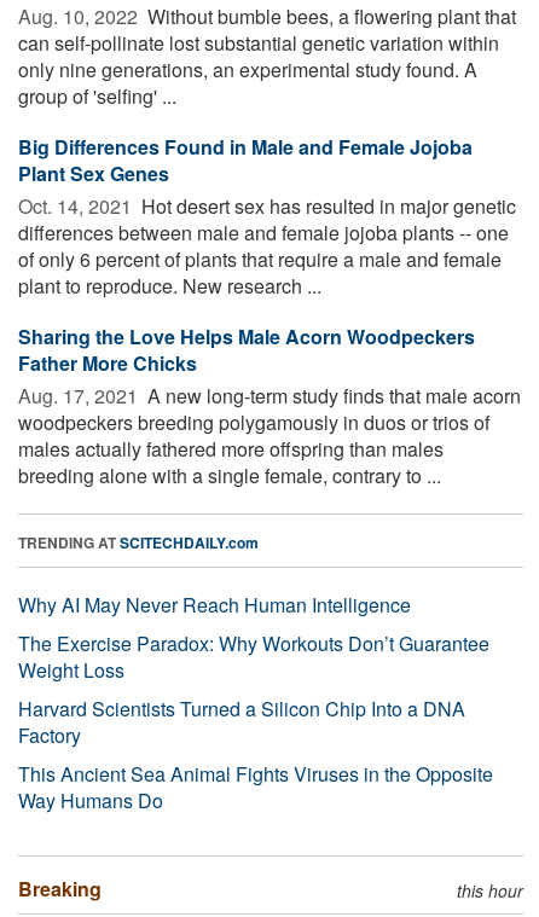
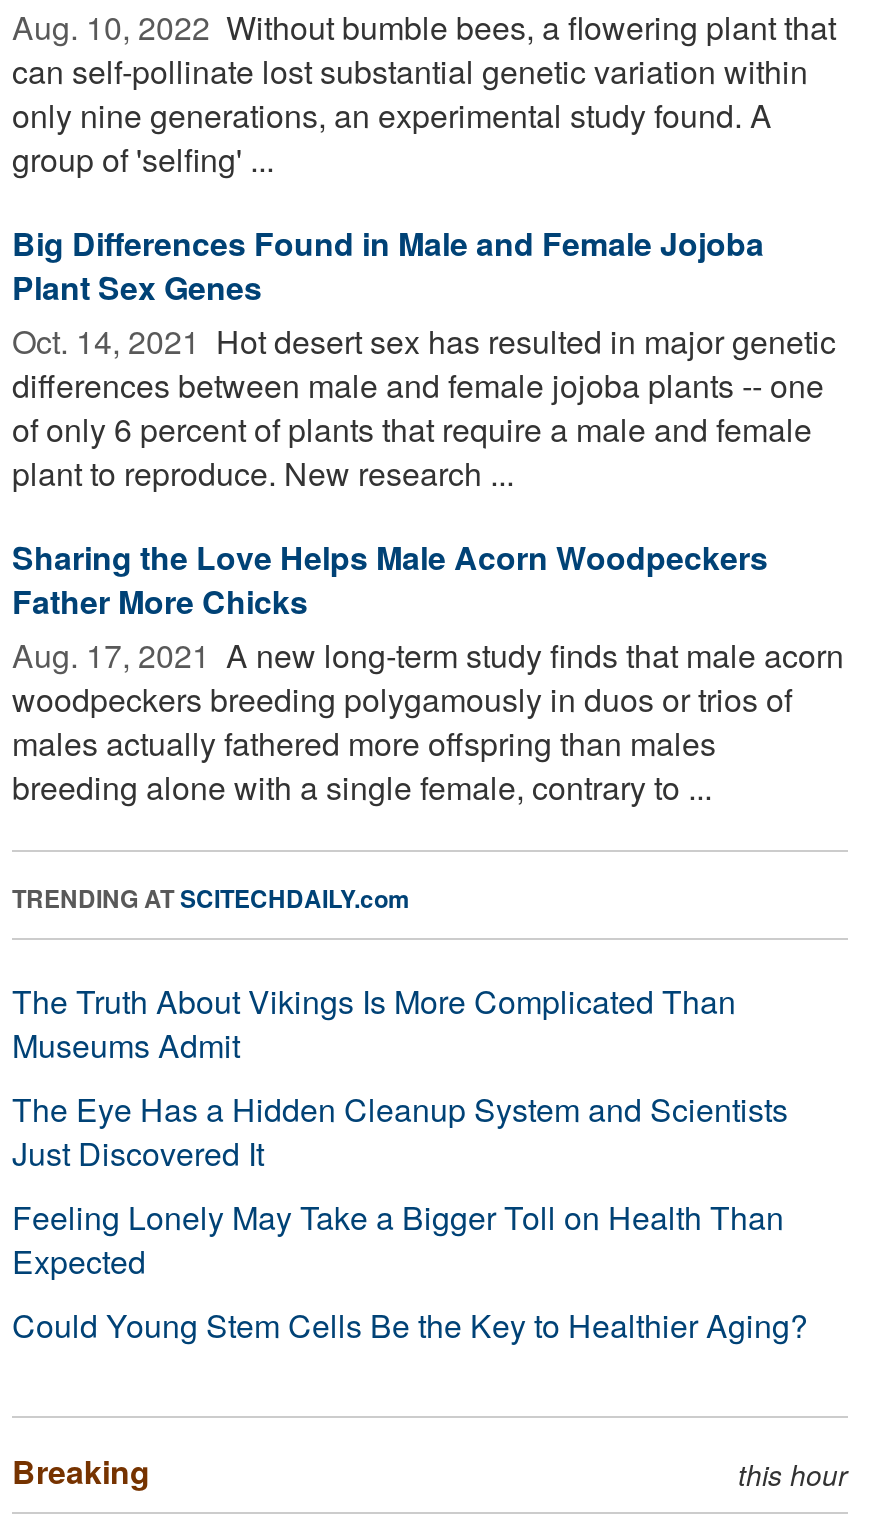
- Why AI May Never Reach Human Intelligence
- The Exercise Paradox: Why Workouts Don’t Guarantee
- Weight Loss
- Harvard Scientists Turned a Silicon Chip Into a DNA
- Factory
- This Ancient Sea Animal Fights Viruses in the Opposite
- Way Humans Do
+ The Truth About Vikings Is More Complicated Than
+ Museums Admit
+ The Eye Has a Hidden Cleanup System and Scientists
+ Just Discovered It
+ Feeling Lonely May Take a Bigger Toll on Health Than
+ Expected
+ Could Young Stem Cells Be the Key to Healthier Aging?
